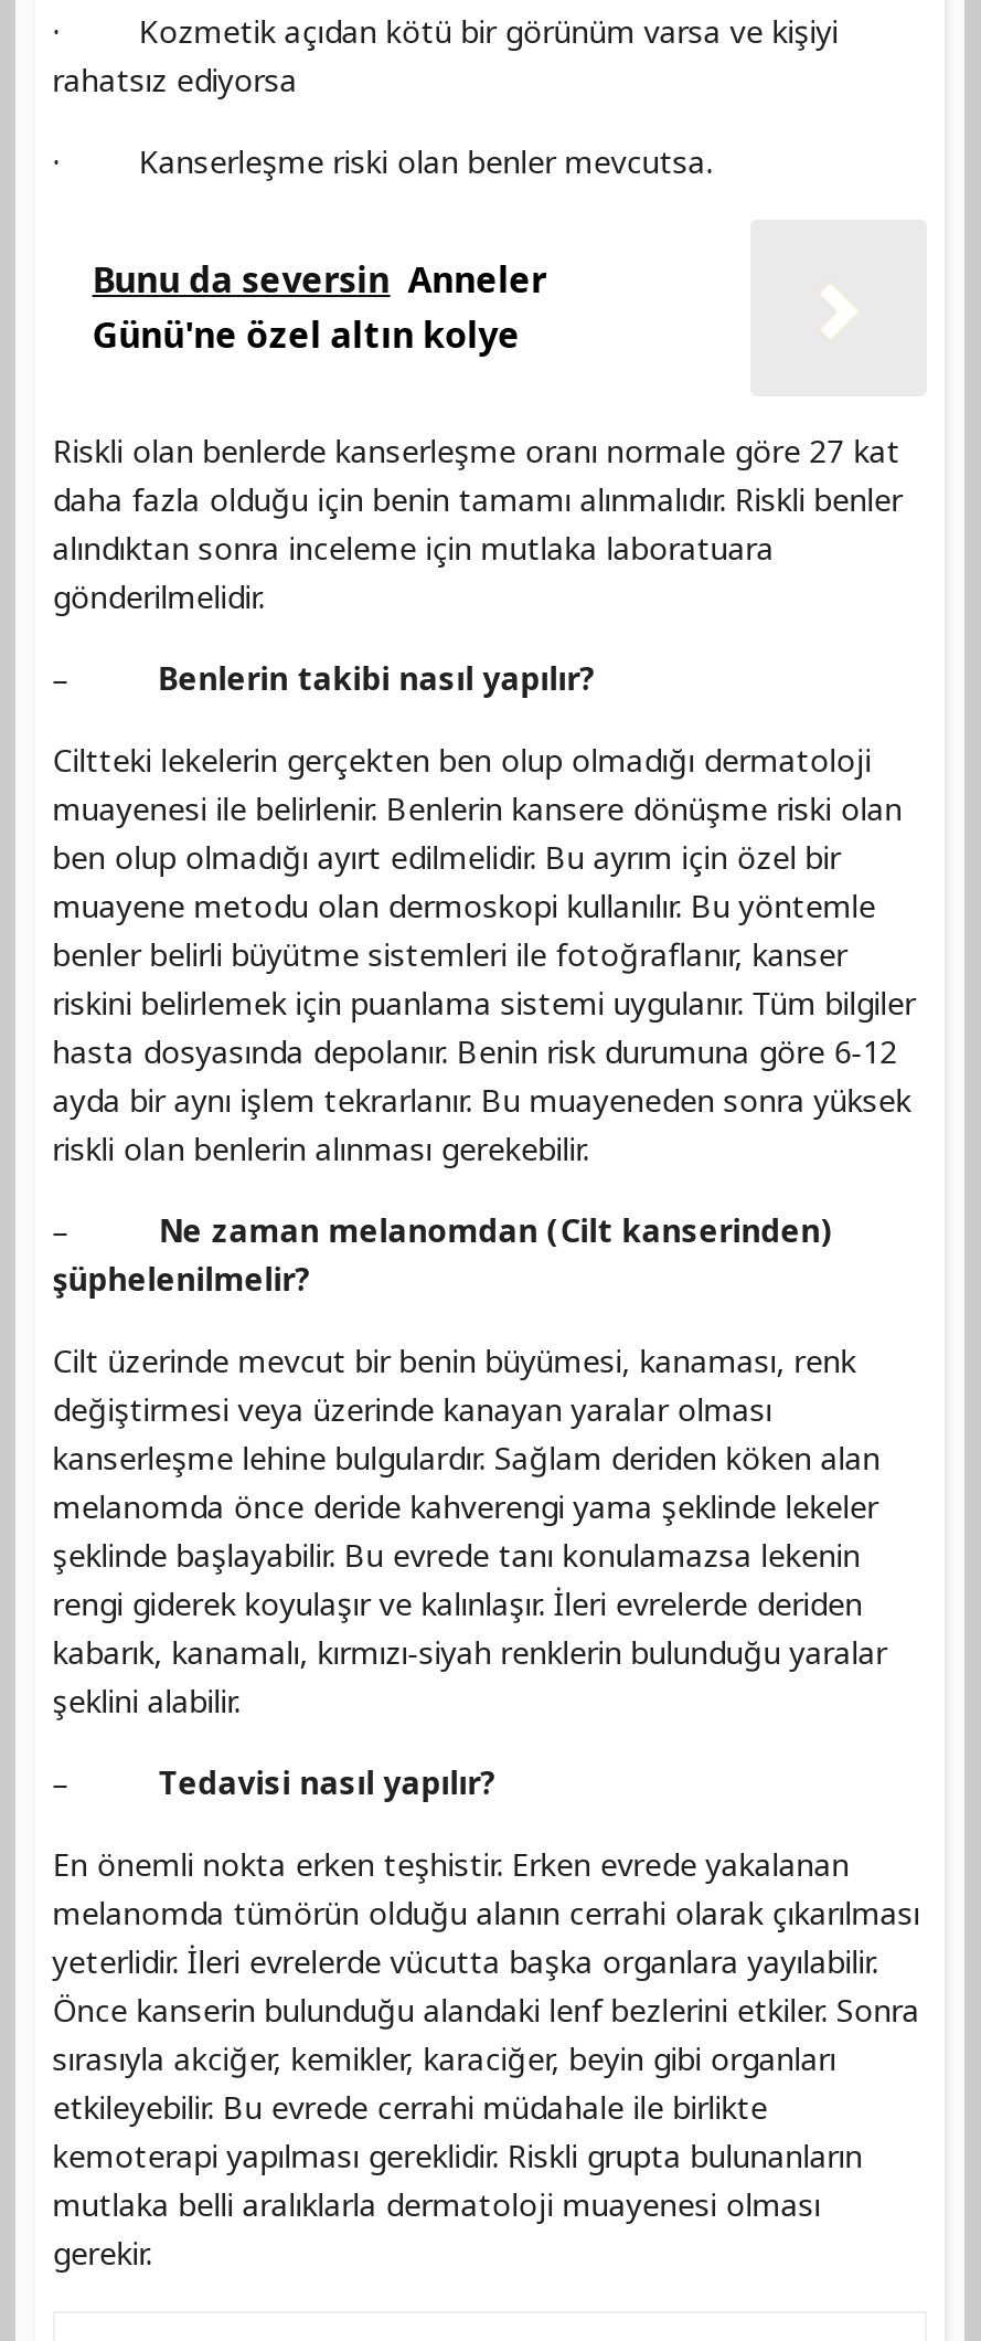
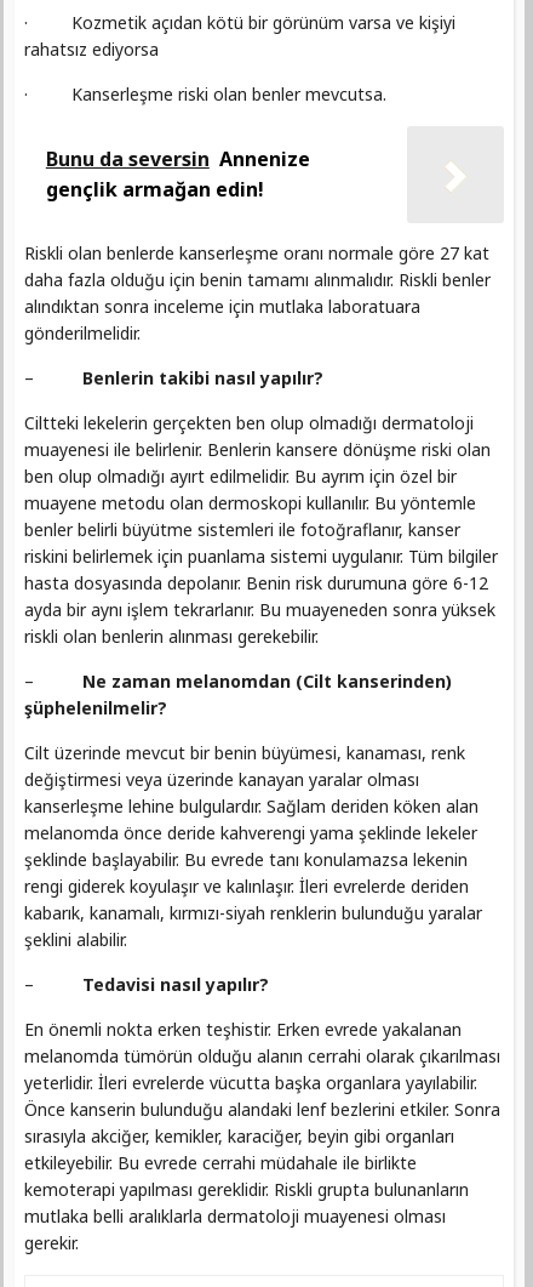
- Bunu da seversin Anneler
- Günü'ne özel altın kolye
+ Bunu da seversin Annenize
+ gençlik armağan edin!
